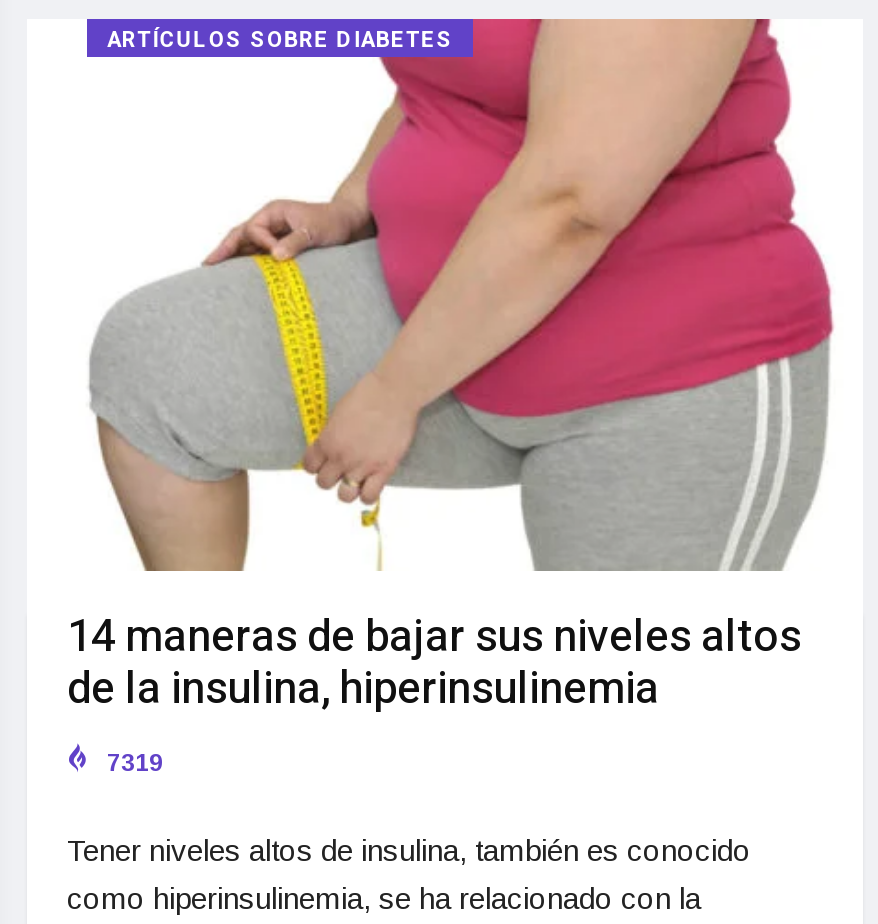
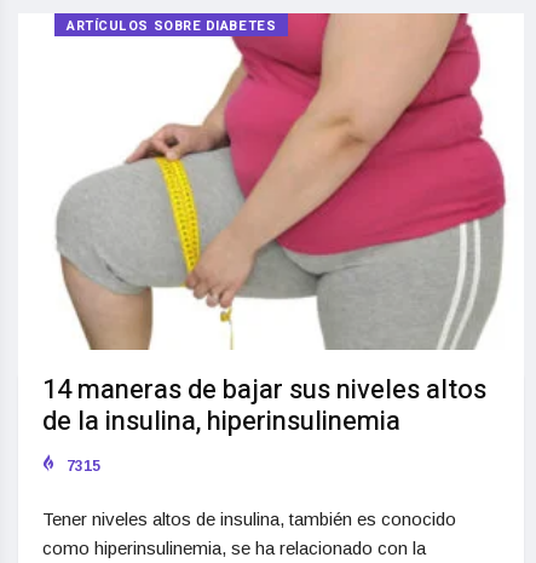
- 7319
+ 7315
